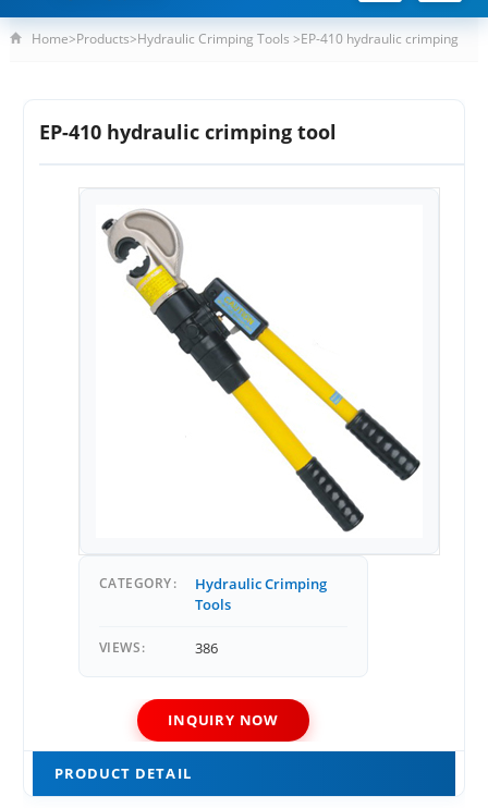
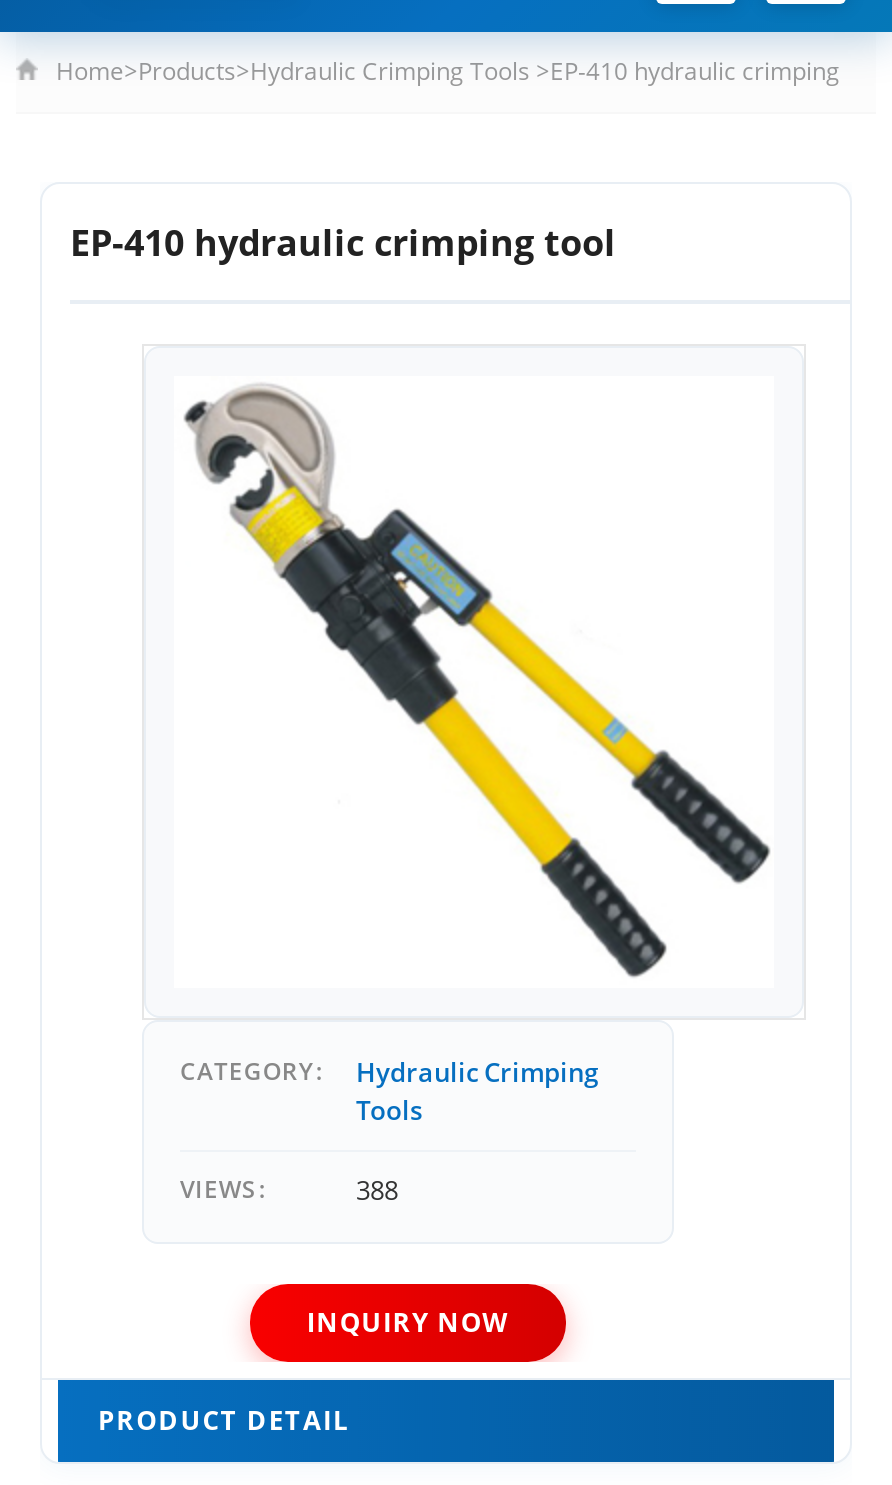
- 386
+ 388
